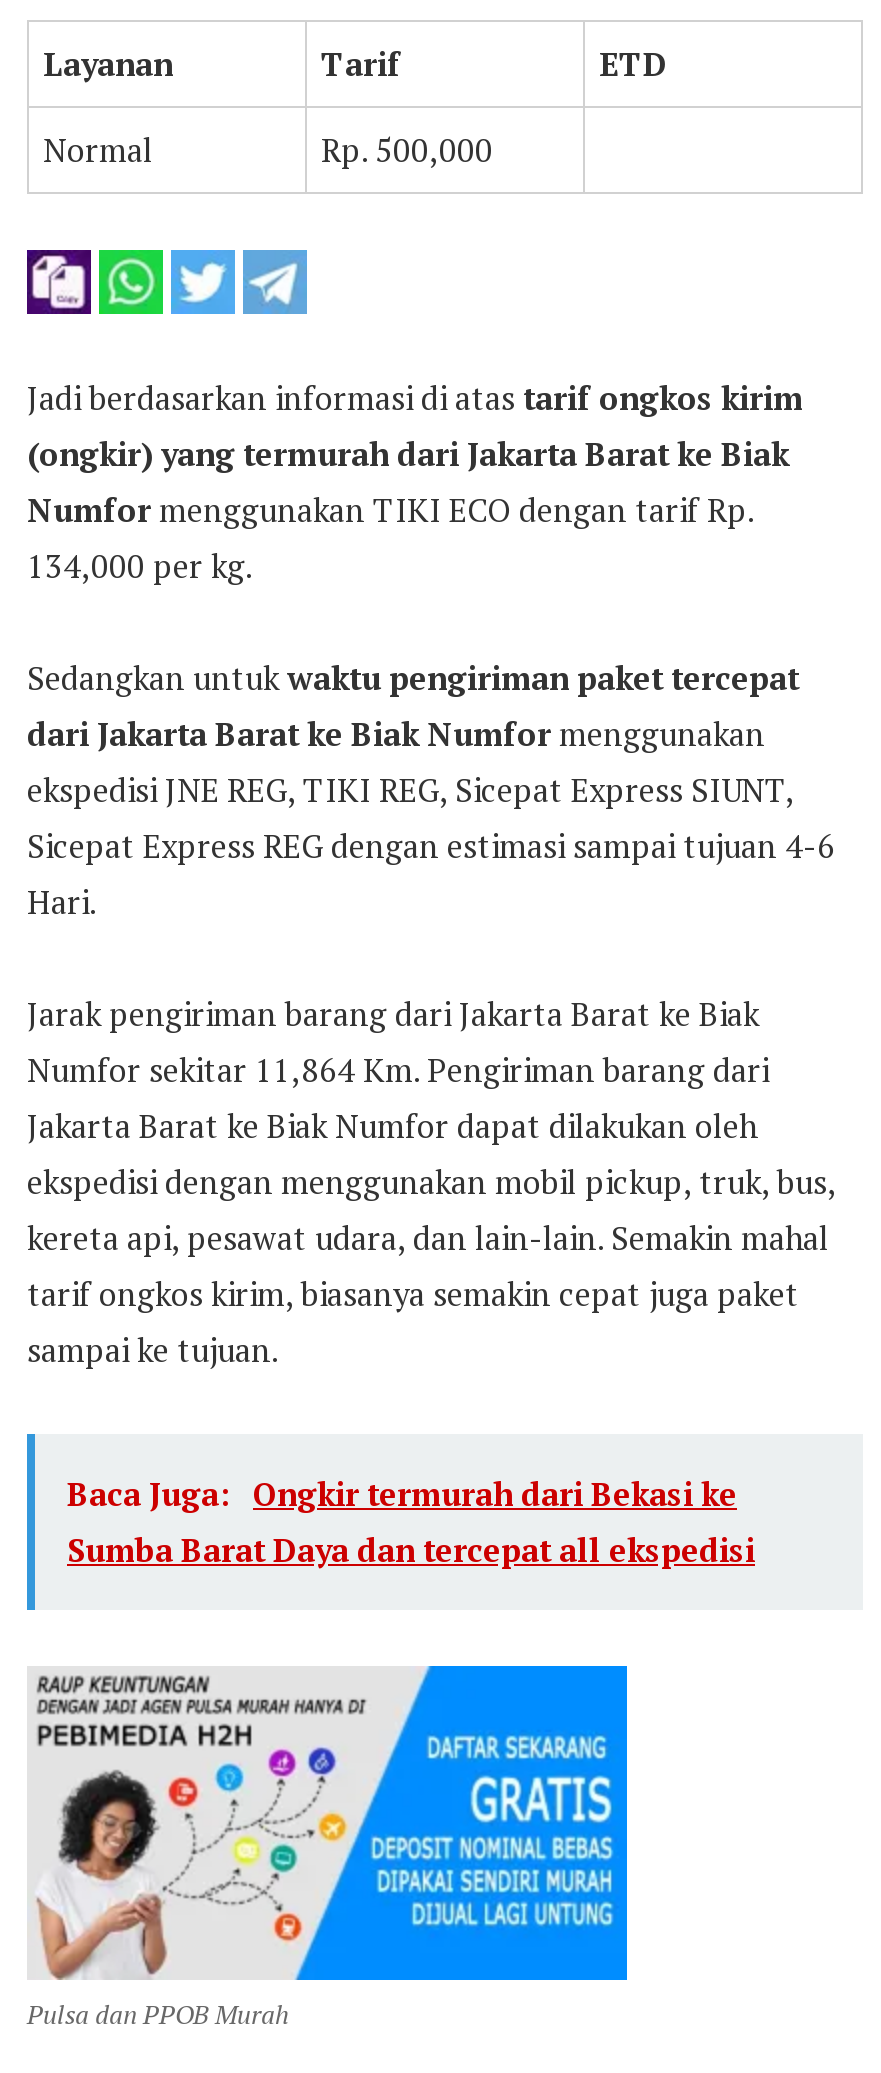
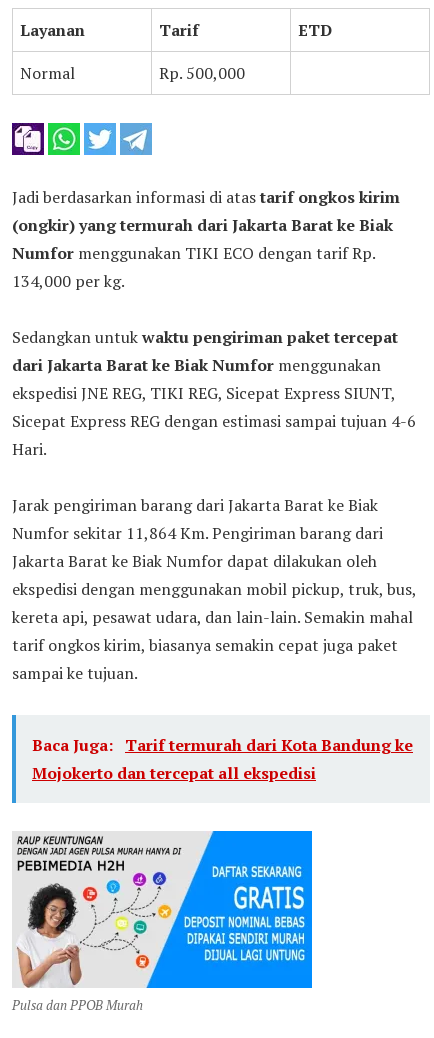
- Baca Juga: Ongkir termurah dari Bekasi ke
- Sumba Barat Daya dan tercepat all ekspedisi
+ Baca Juga: Tarif termurah dari Kota Bandung ke
+ Mojokerto dan tercepat all ekspedisi
